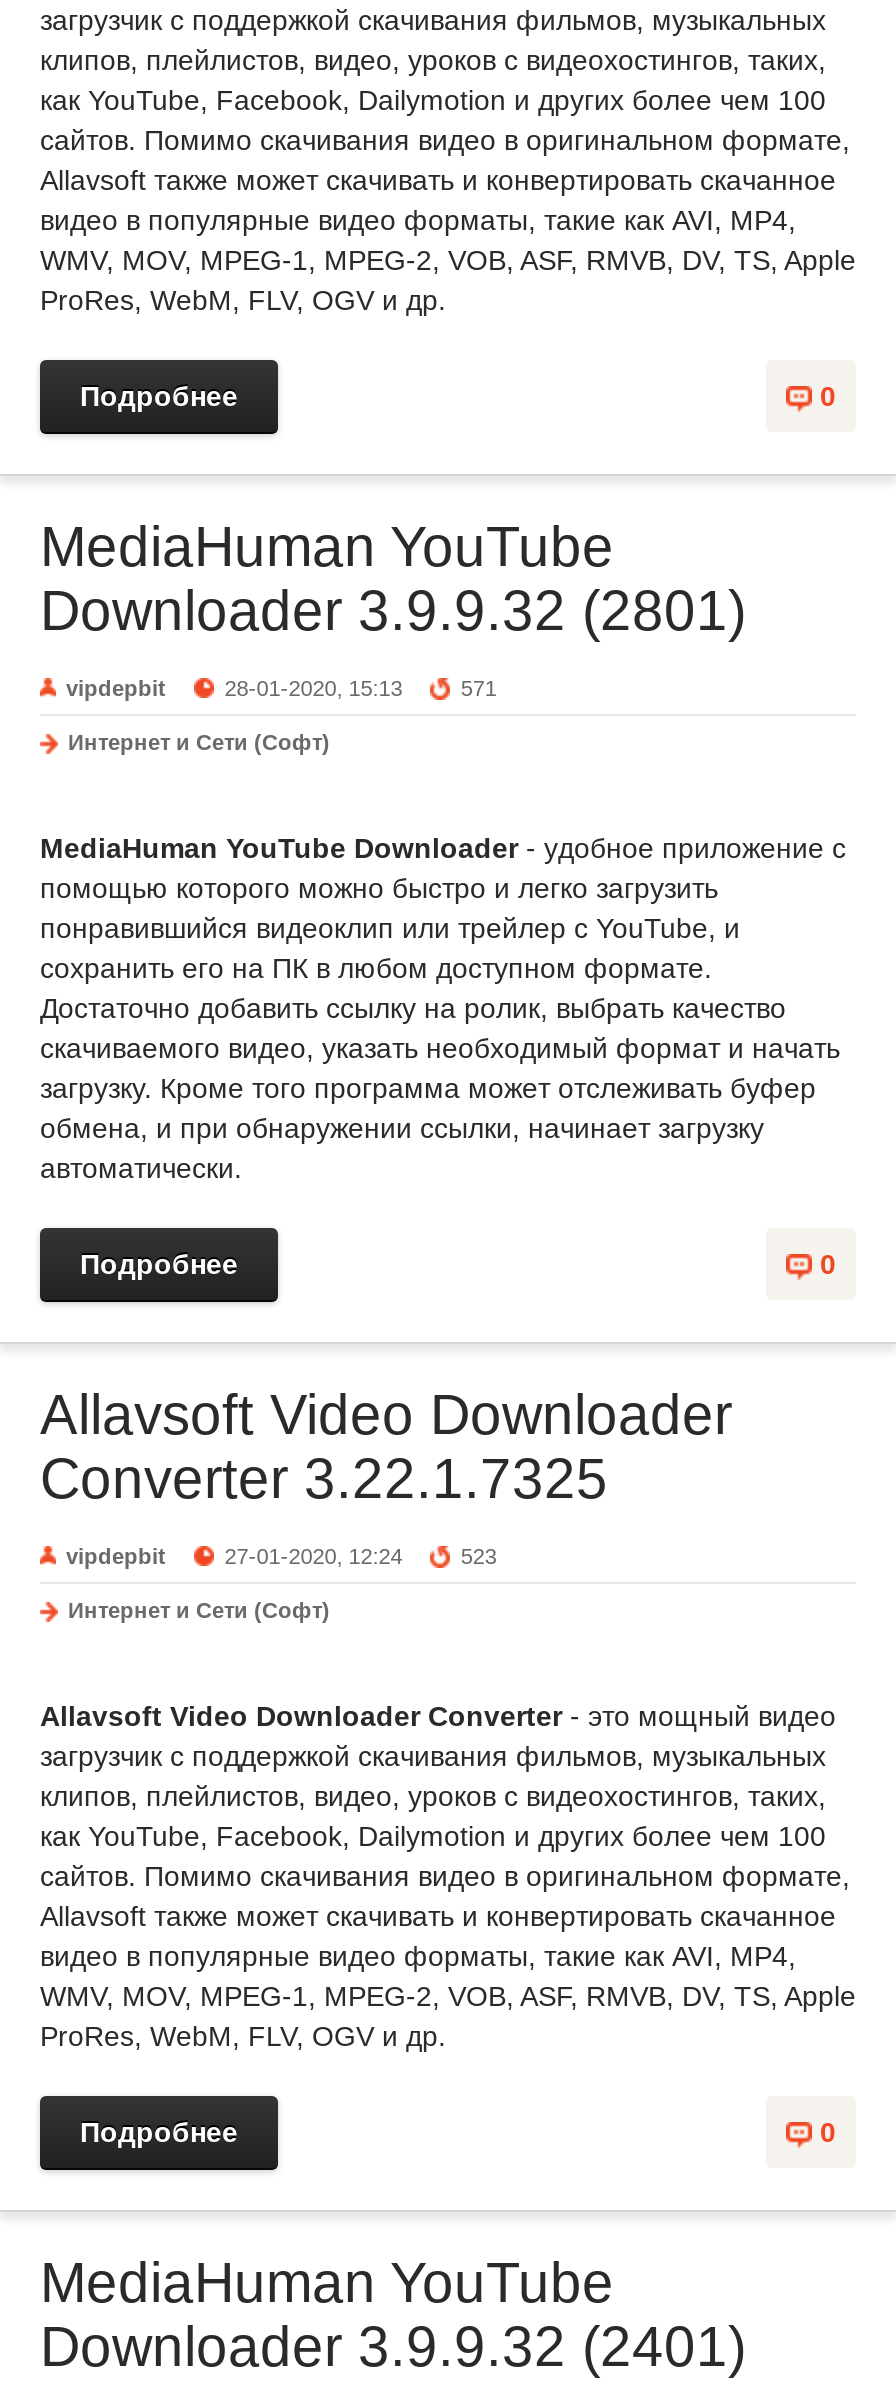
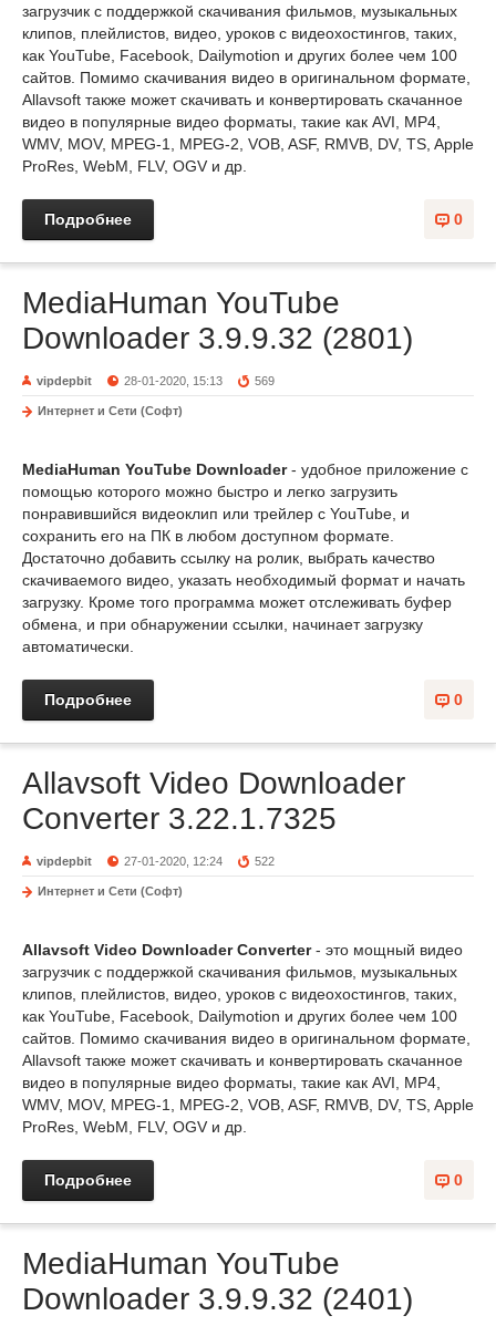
- 571
+ 569

- 523
+ 522
